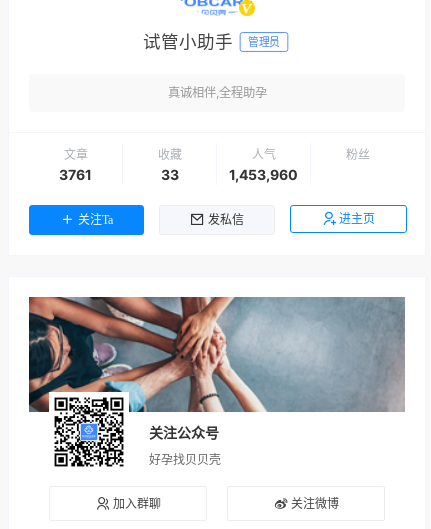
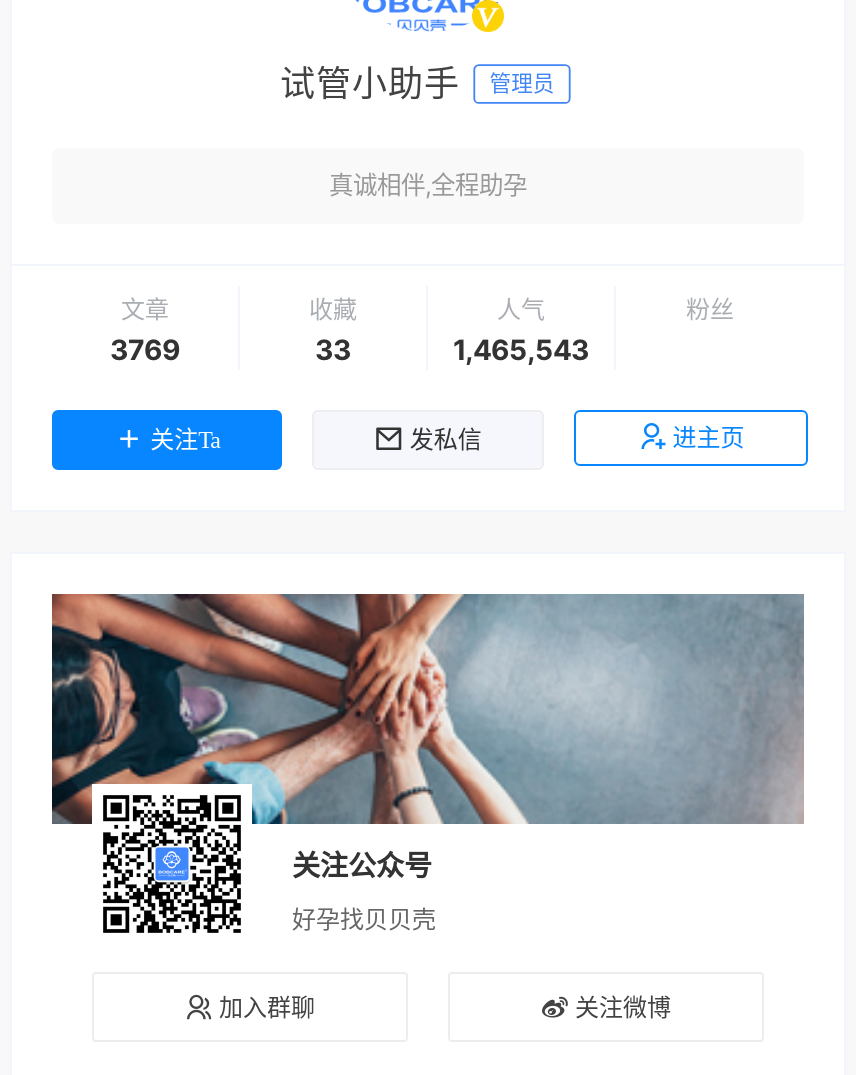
- 3761
+ 3769

- 1,453,960
+ 1,465,543
